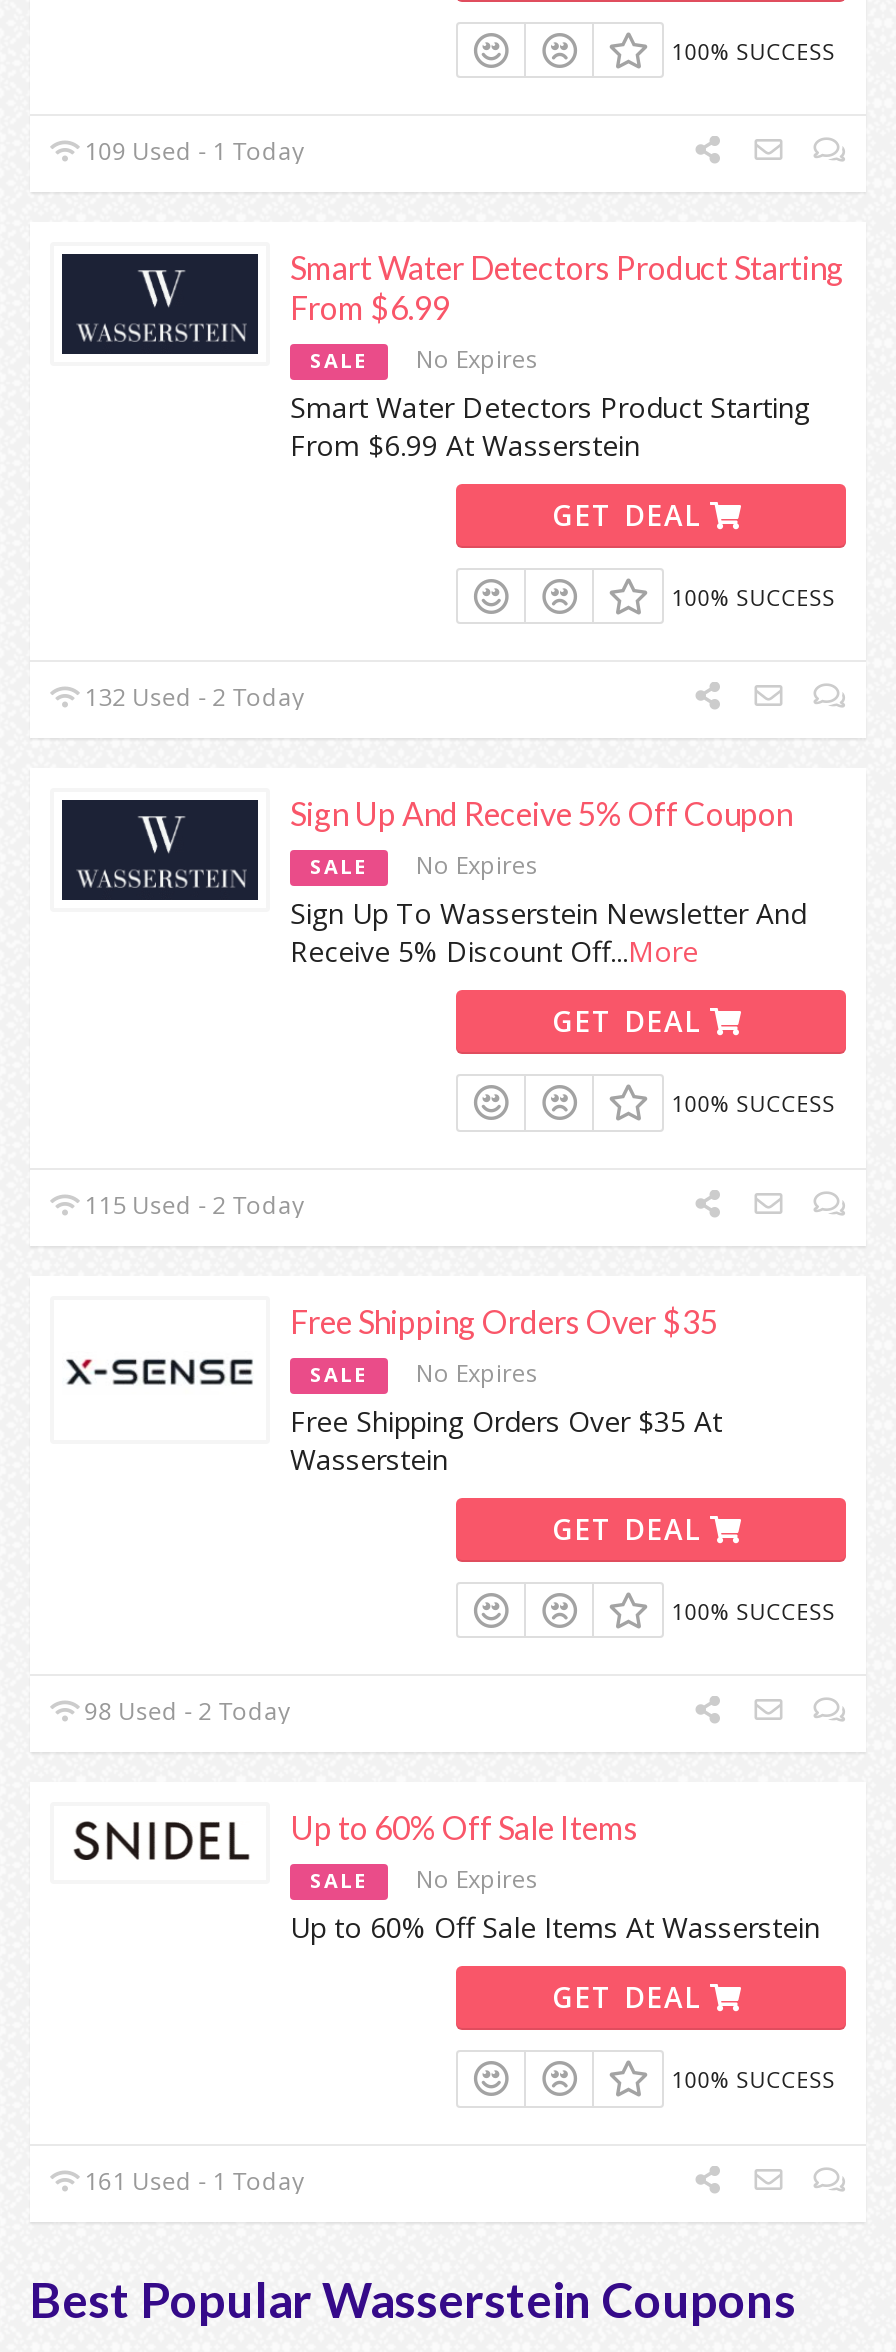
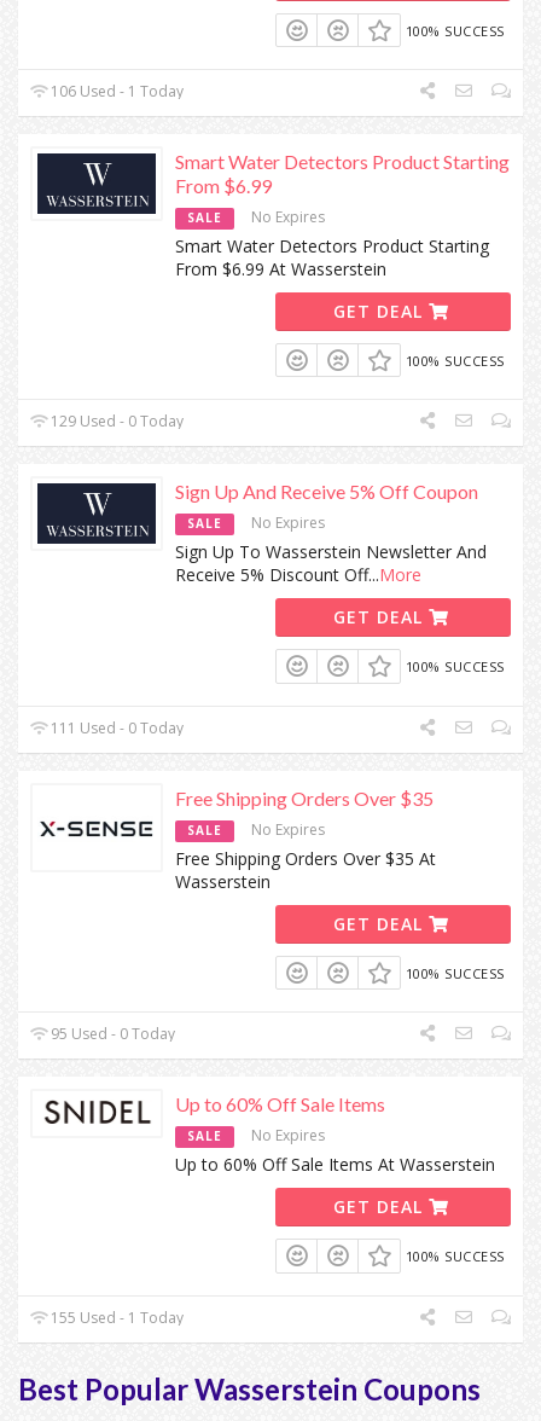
- 109 Used - 1 Today
+ 106 Used - 1 Today

- 132 Used - 2 Today
+ 129 Used - 0 Today

- 115 Used - 2 Today
+ 111 Used - 0 Today

- 98 Used - 2 Today
+ 95 Used - 0 Today

- 161 Used - 1 Today
+ 155 Used - 1 Today
